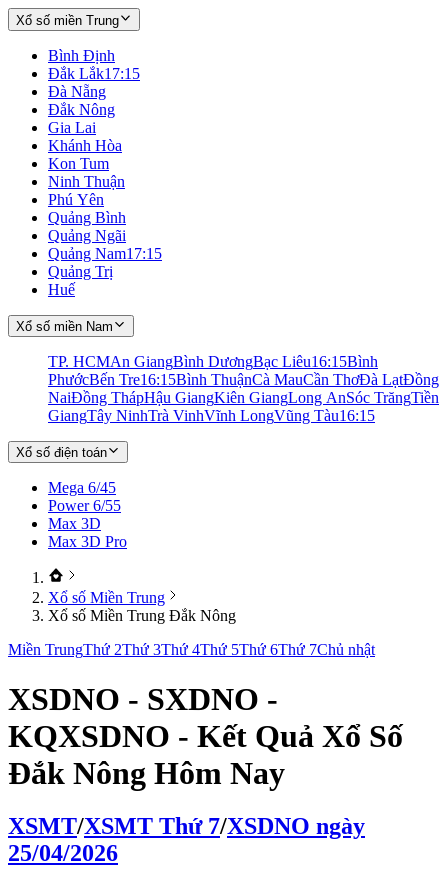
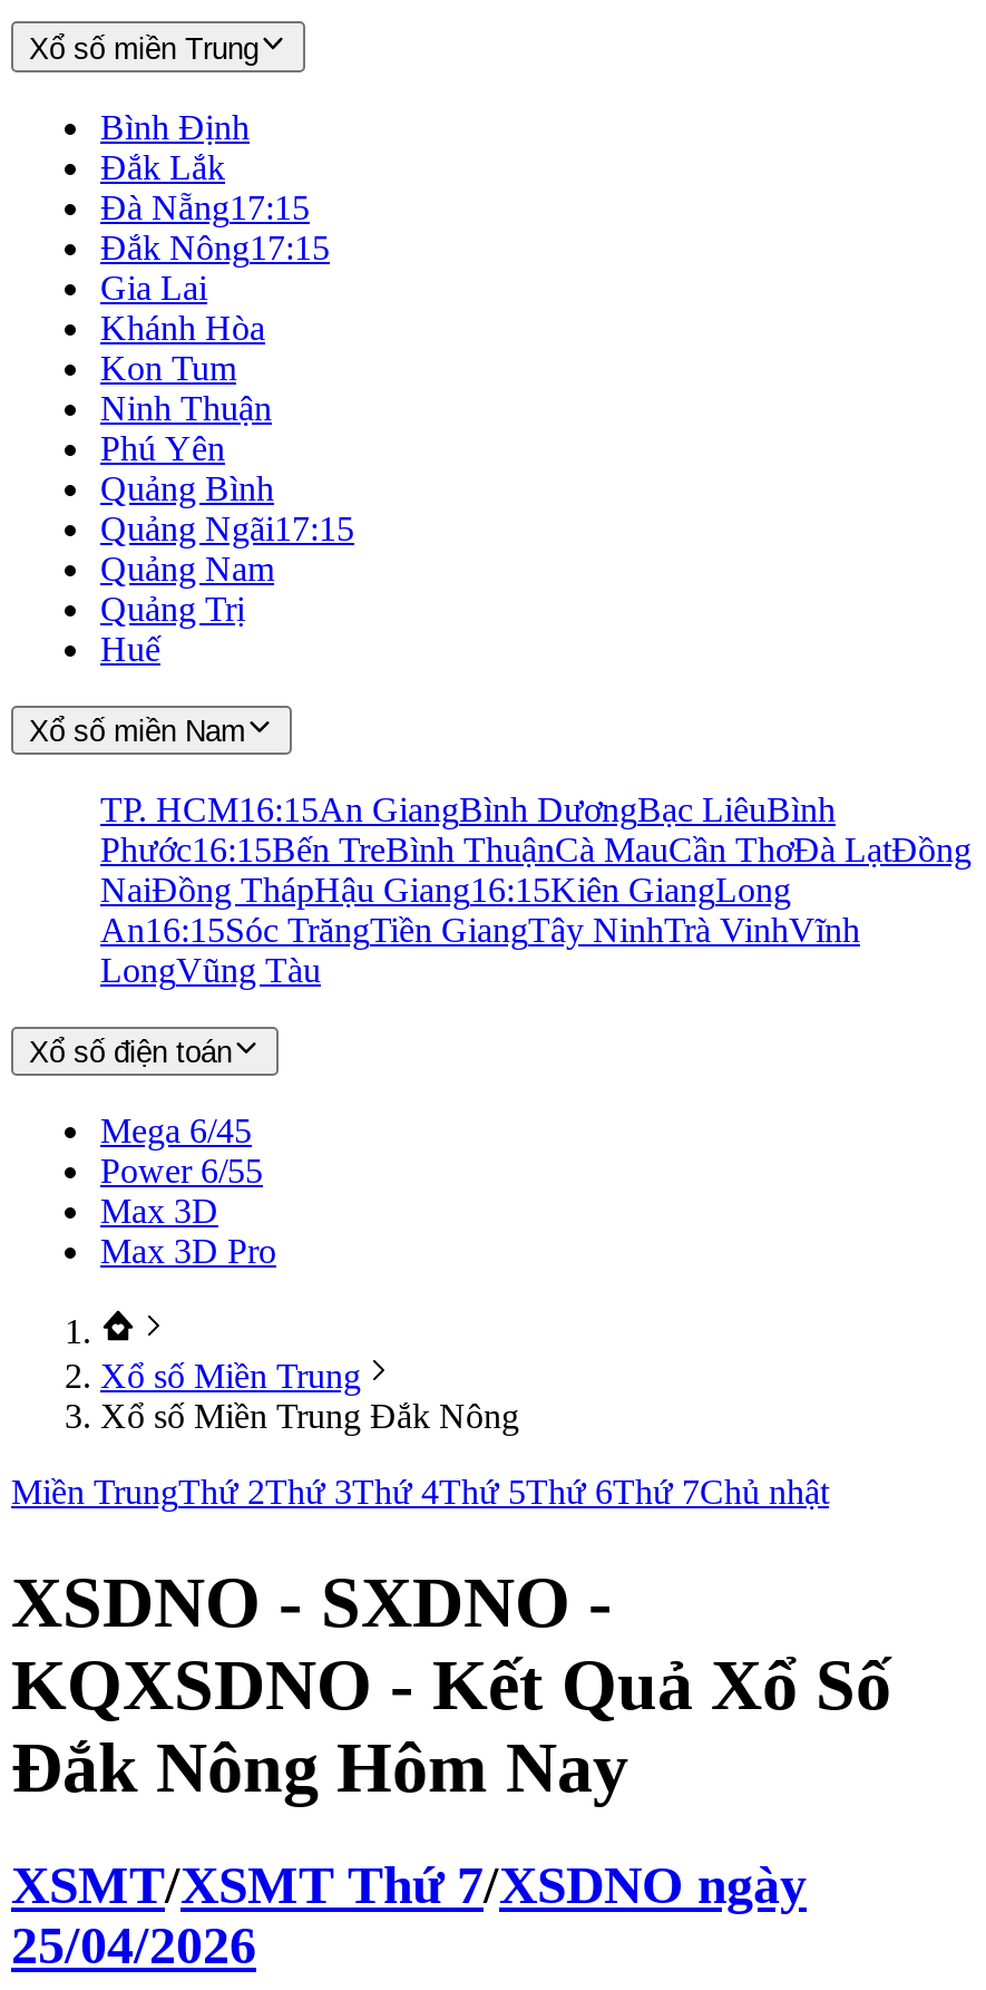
- Đắk Lắk 17:15
- Đà Nẵng
- Đắk Nông
+ Đắk Lắk
+ Đà Nẵng17:15
+ Đắk Nông17:15

- Quảng Ngãi
- Quảng Nam 17:15
+ Quảng Ngãi17:15
+ Quảng Nam

- TP. HCMAn GiangBình DươngBạc Liêu 16:15Bình
- PhướcBến Tre16:15Bình ThuậnCà MauCần ThơĐà LạtĐồng
- NaiĐồng ThápHậu GiangKiên GiangLong AnSóc TrăngTiền
- GiangTây NinhTrà VinhVĩnh LongVũng Tàu 16:15
+ TP. HCM16:15An GiangBình DươngBạc LiêuBình
+ Phước16:15Bến TreBình ThuậnCà MauCần ThơĐà LạtĐồng
+ NaiĐồng ThápHậu Giang16:15Kiên GiangLong
+ An16:15Sóc TrăngTiền GiangTây NinhTrà VinhVĩnh
+ LongVũng Tàu
